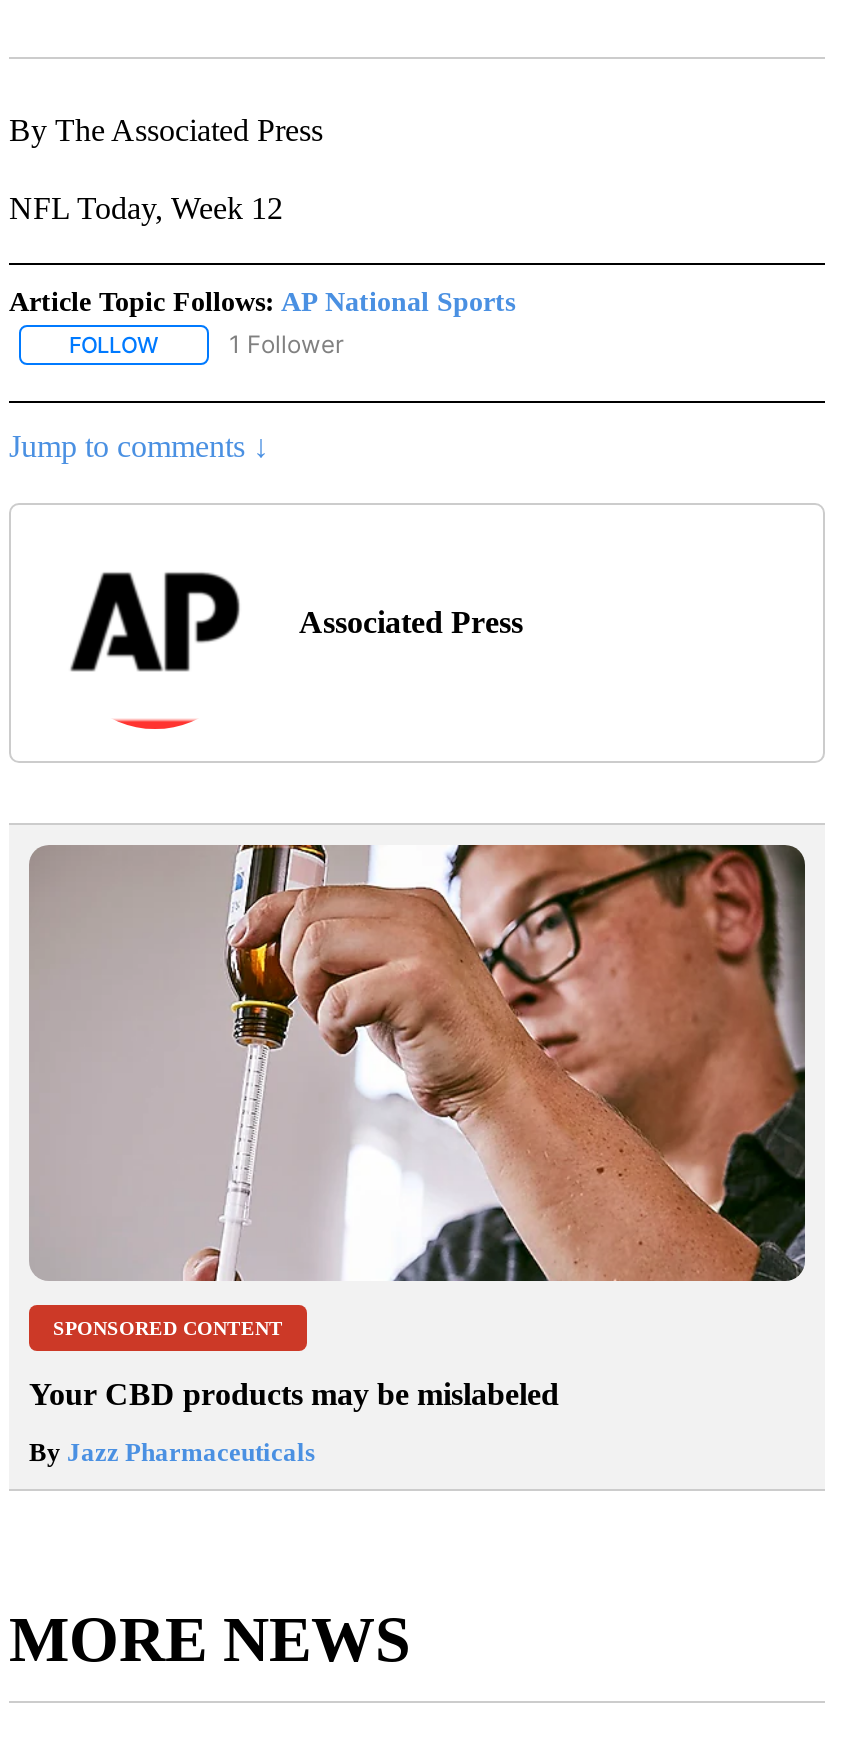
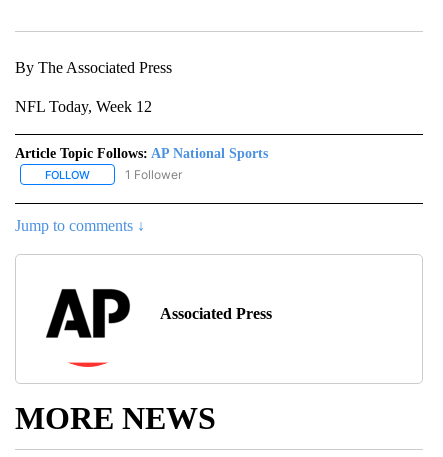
- [image]
- SPONSORED CONTENT
- Your CBD products may be mislabeled
- By Jazz Pharmaceuticals
